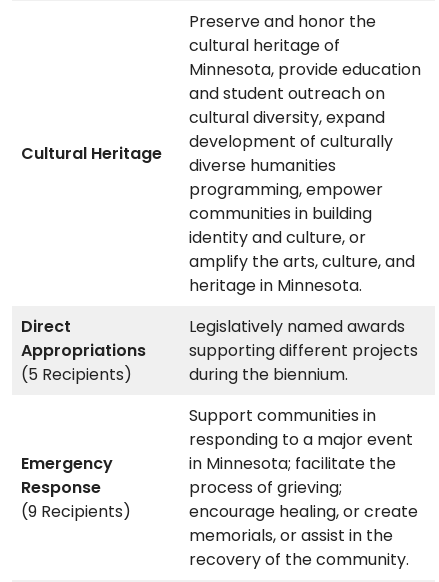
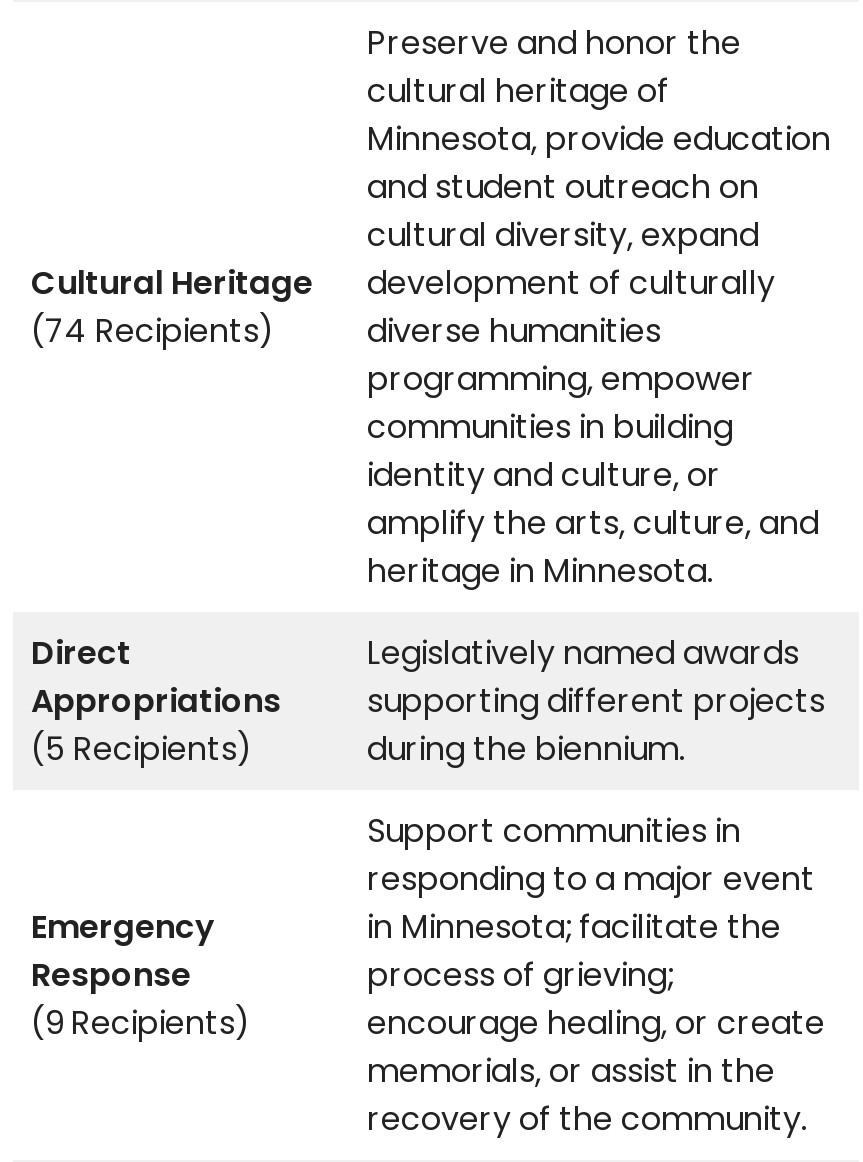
+ (74 Recipients)
